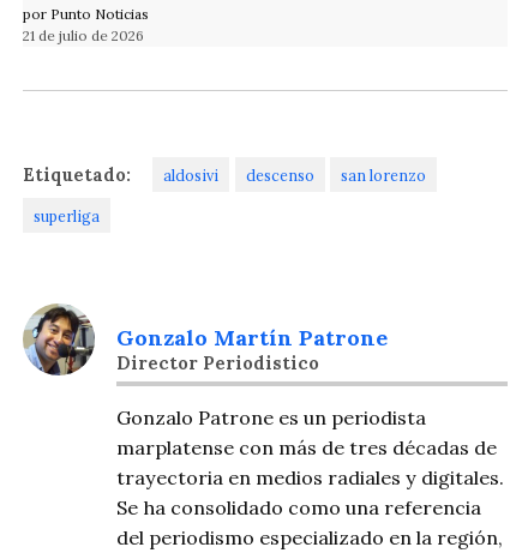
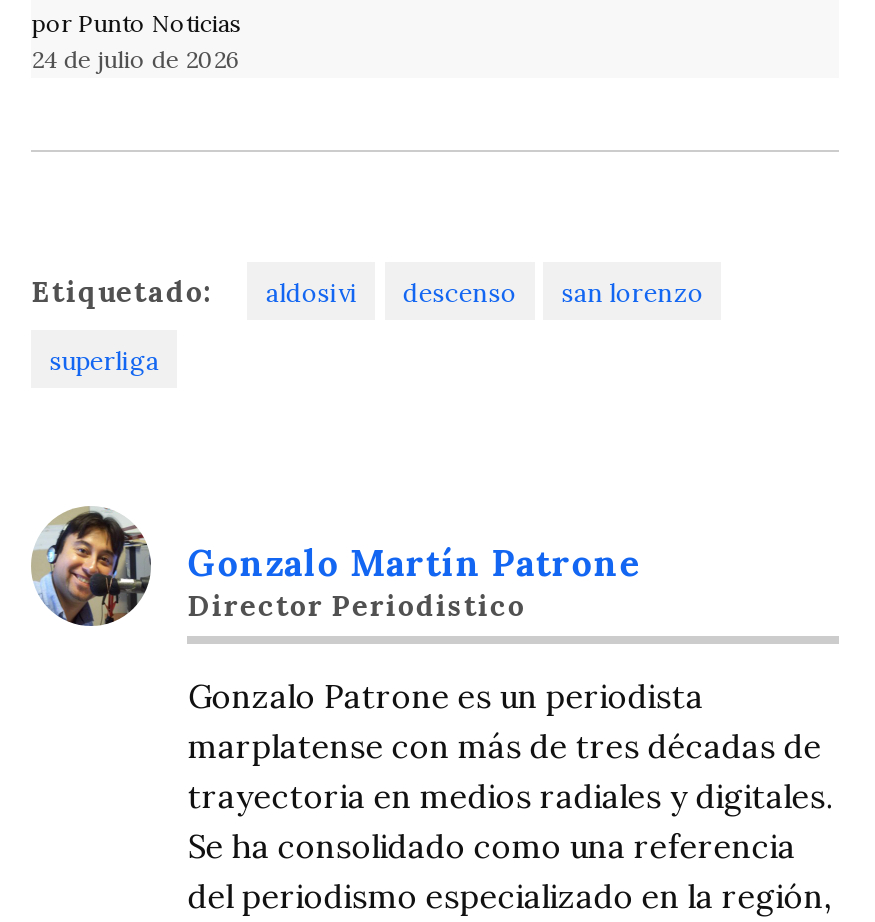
- 21 de julio de 2026
+ 24 de julio de 2026
